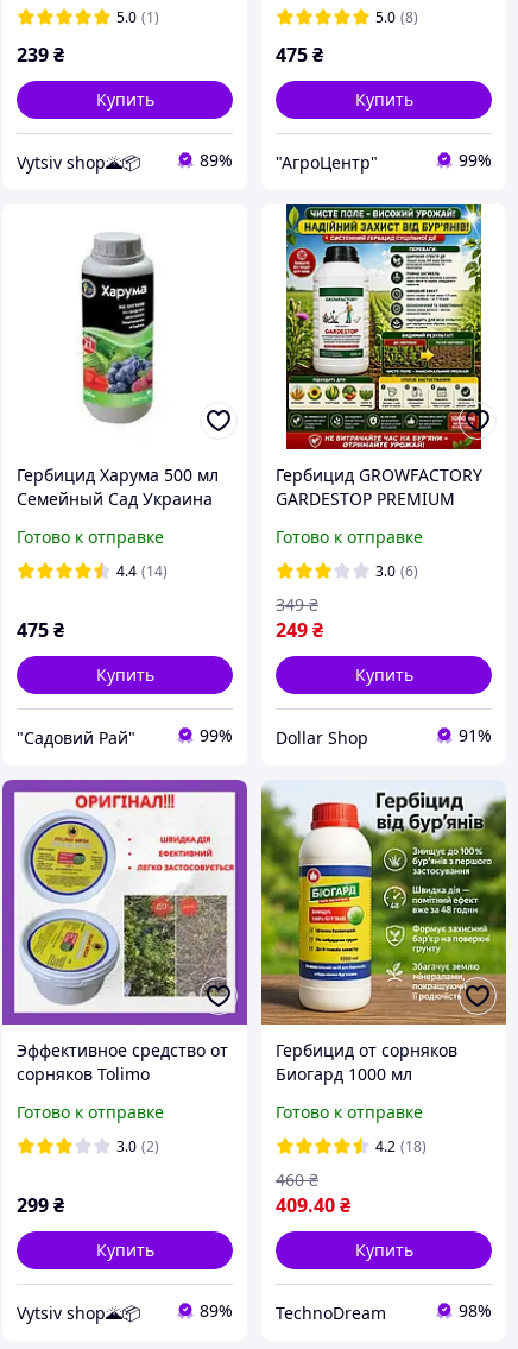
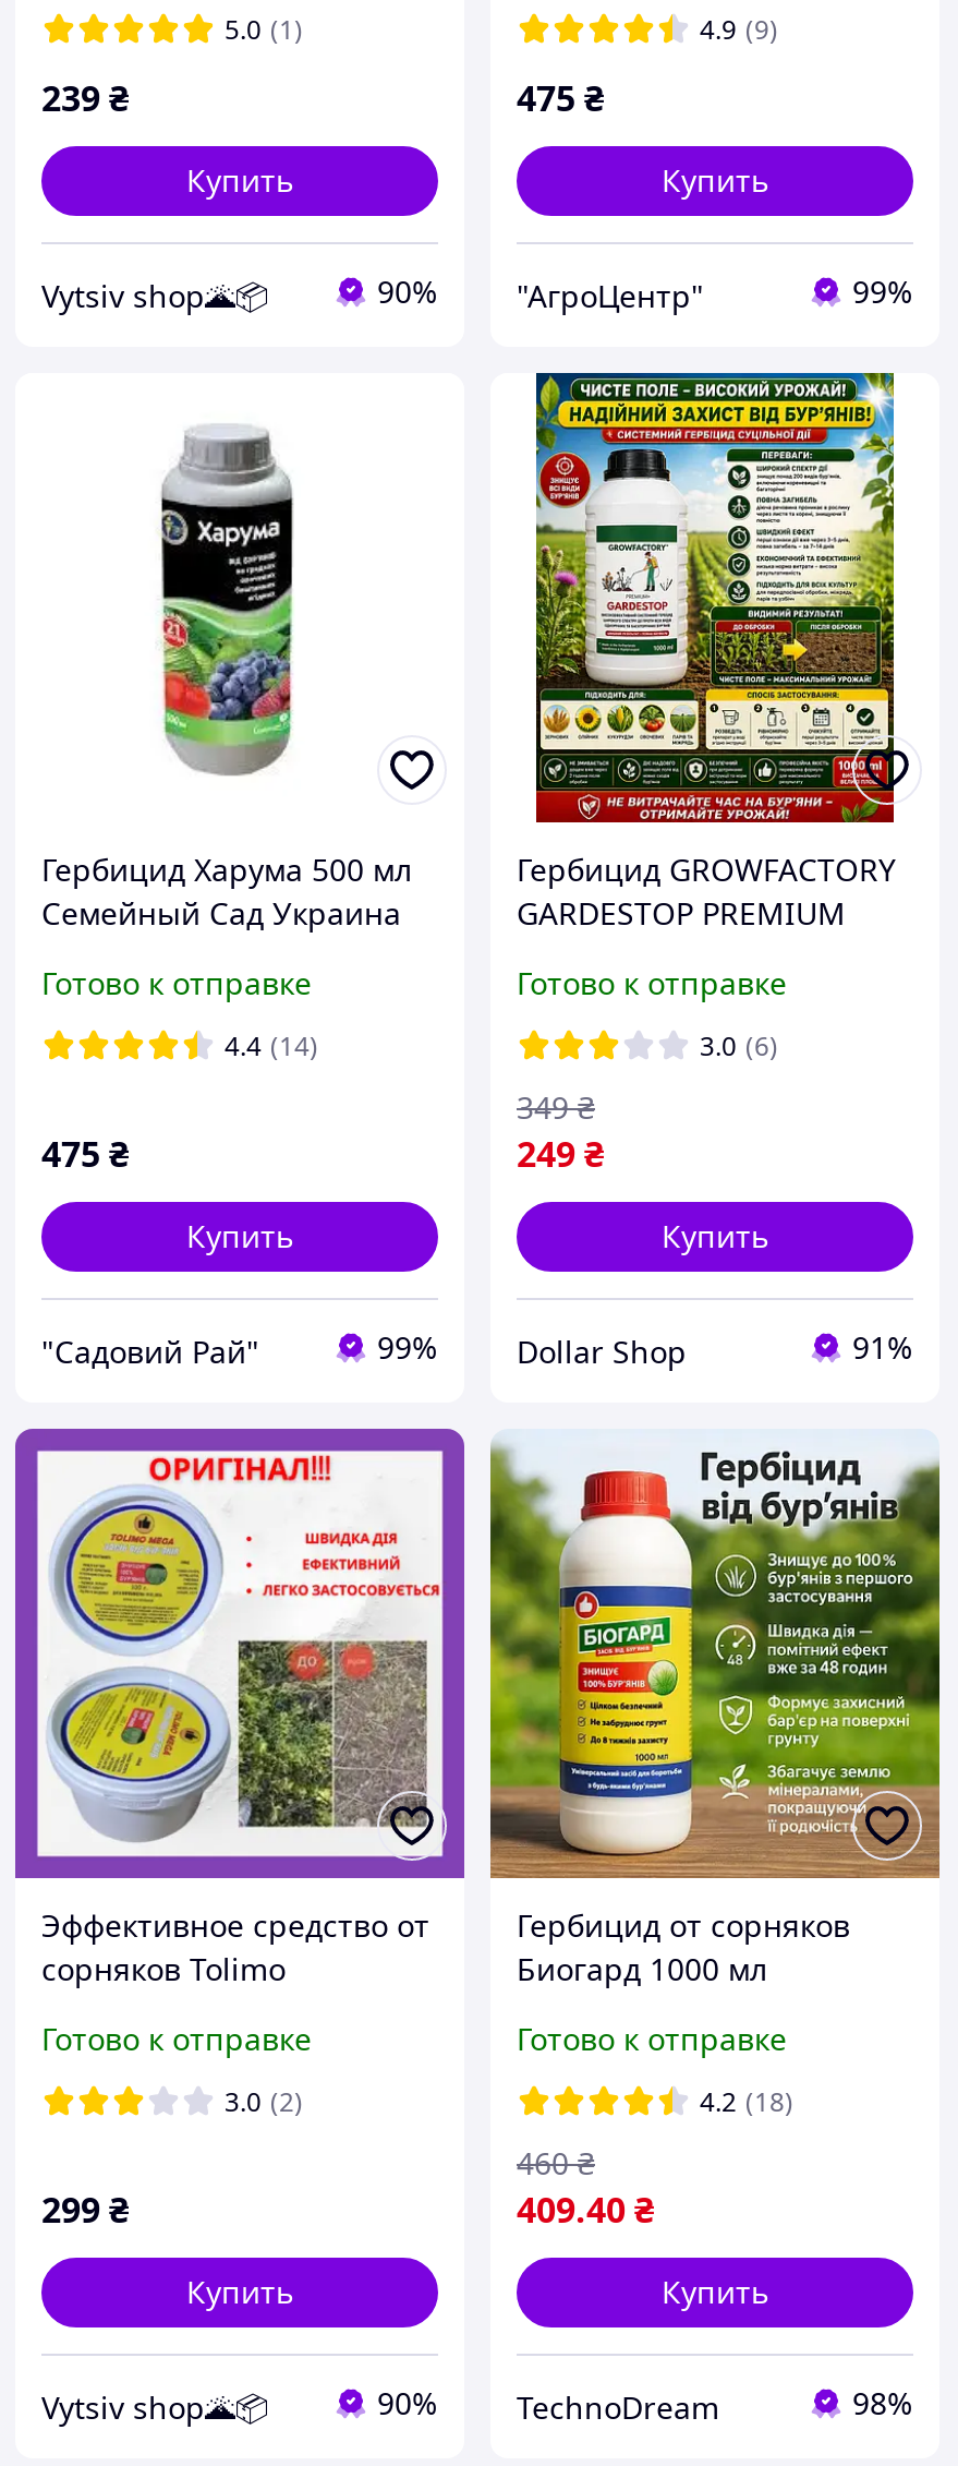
- 5.0 (8)
+ 4.9 (9)

- 89% "АгроЦентр"
+ 90% "АгроЦентр"

- 89% TechnoDream
+ 90% TechnoDream
